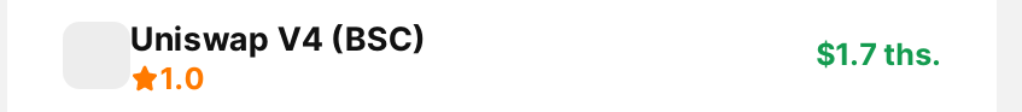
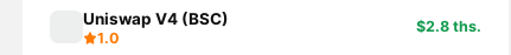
- $1.7 ths.
+ $2.8 ths.
